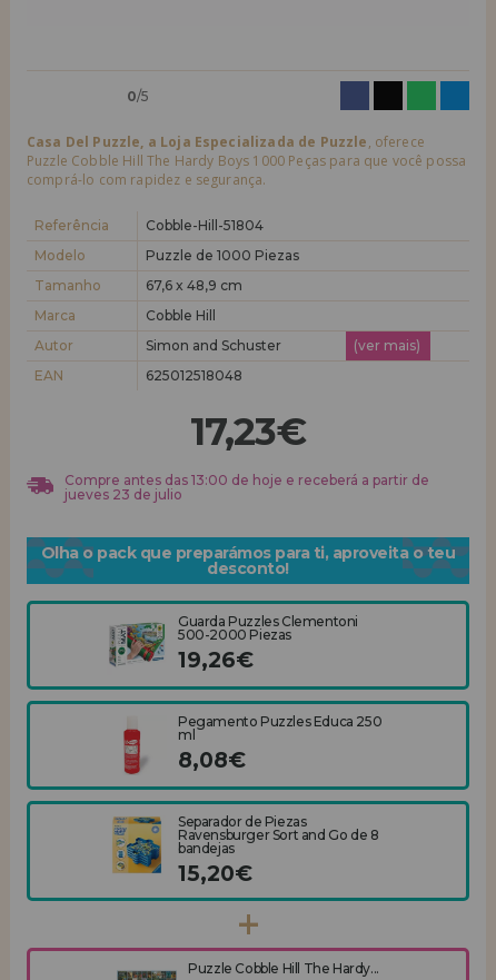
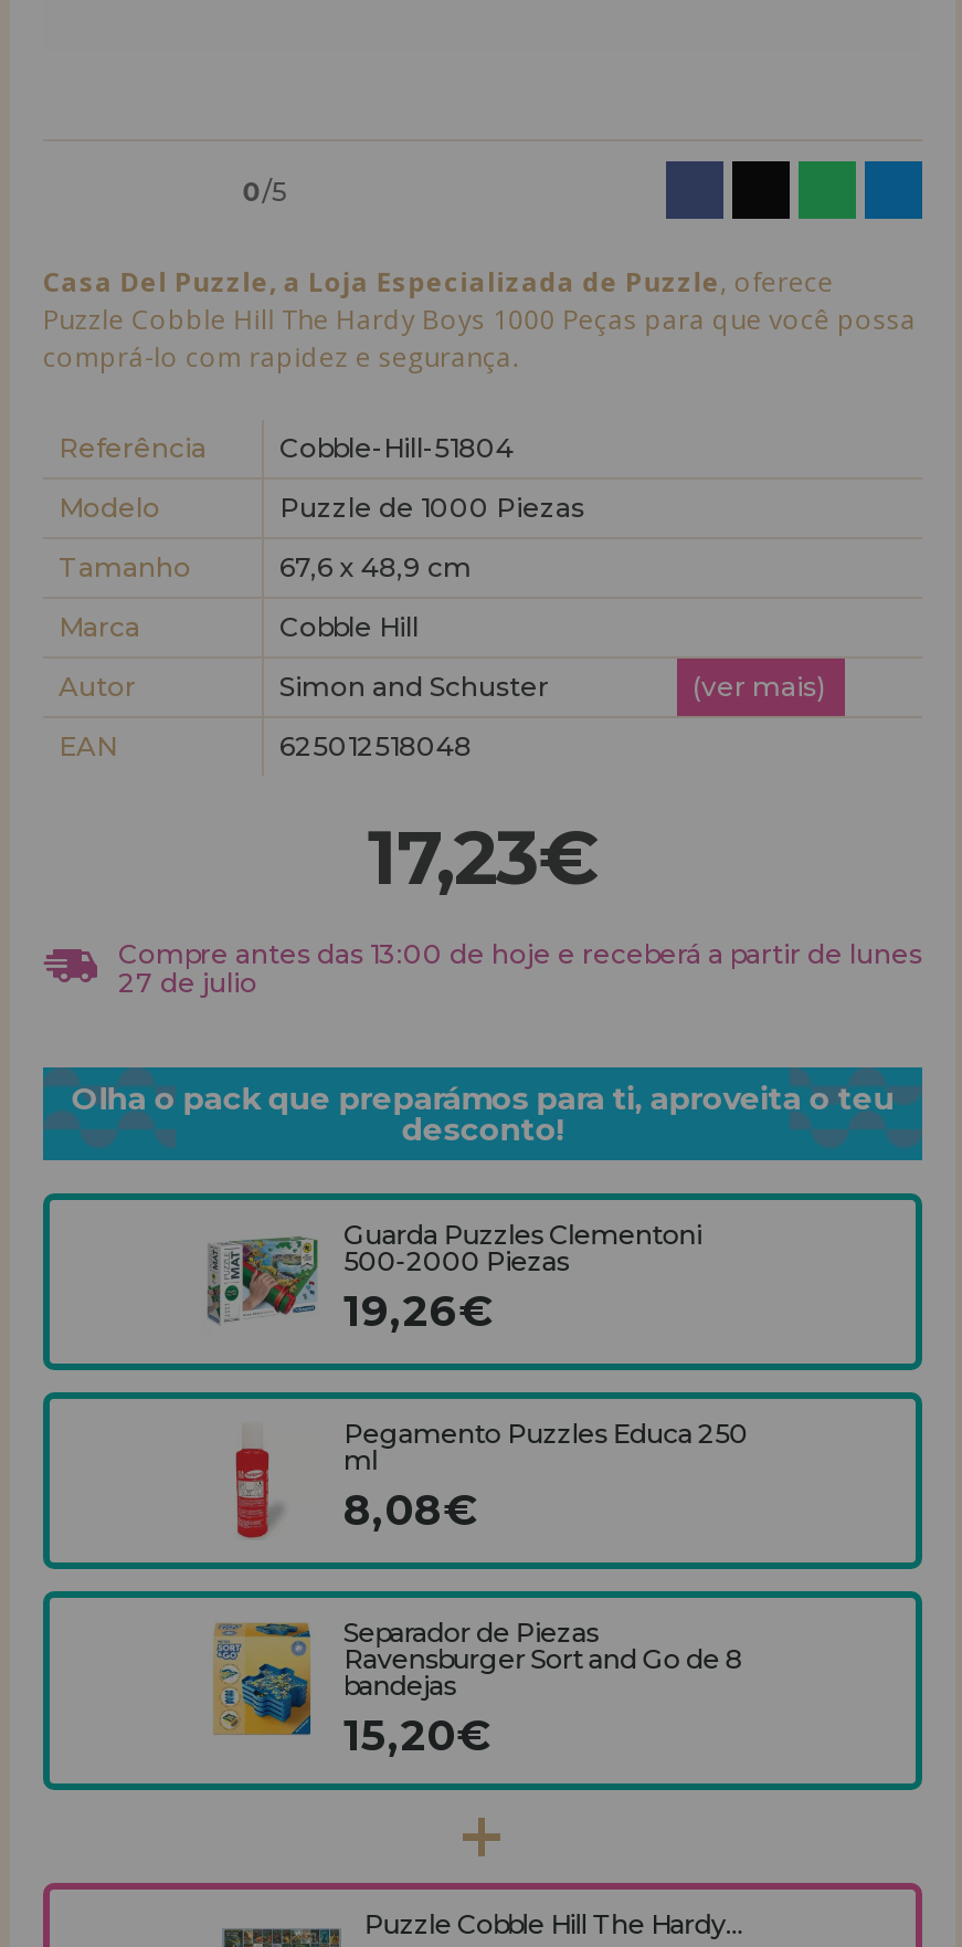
- Compre antes das 13:00 de hoje e receberá a partir de
- jueves 23 de julio
+ Compre antes das 13:00 de hoje e receberá a partir de lunes
+ 27 de julio
